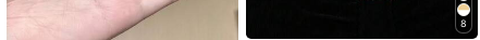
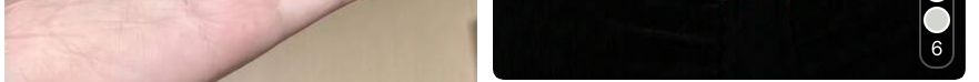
- 8
+ 6
